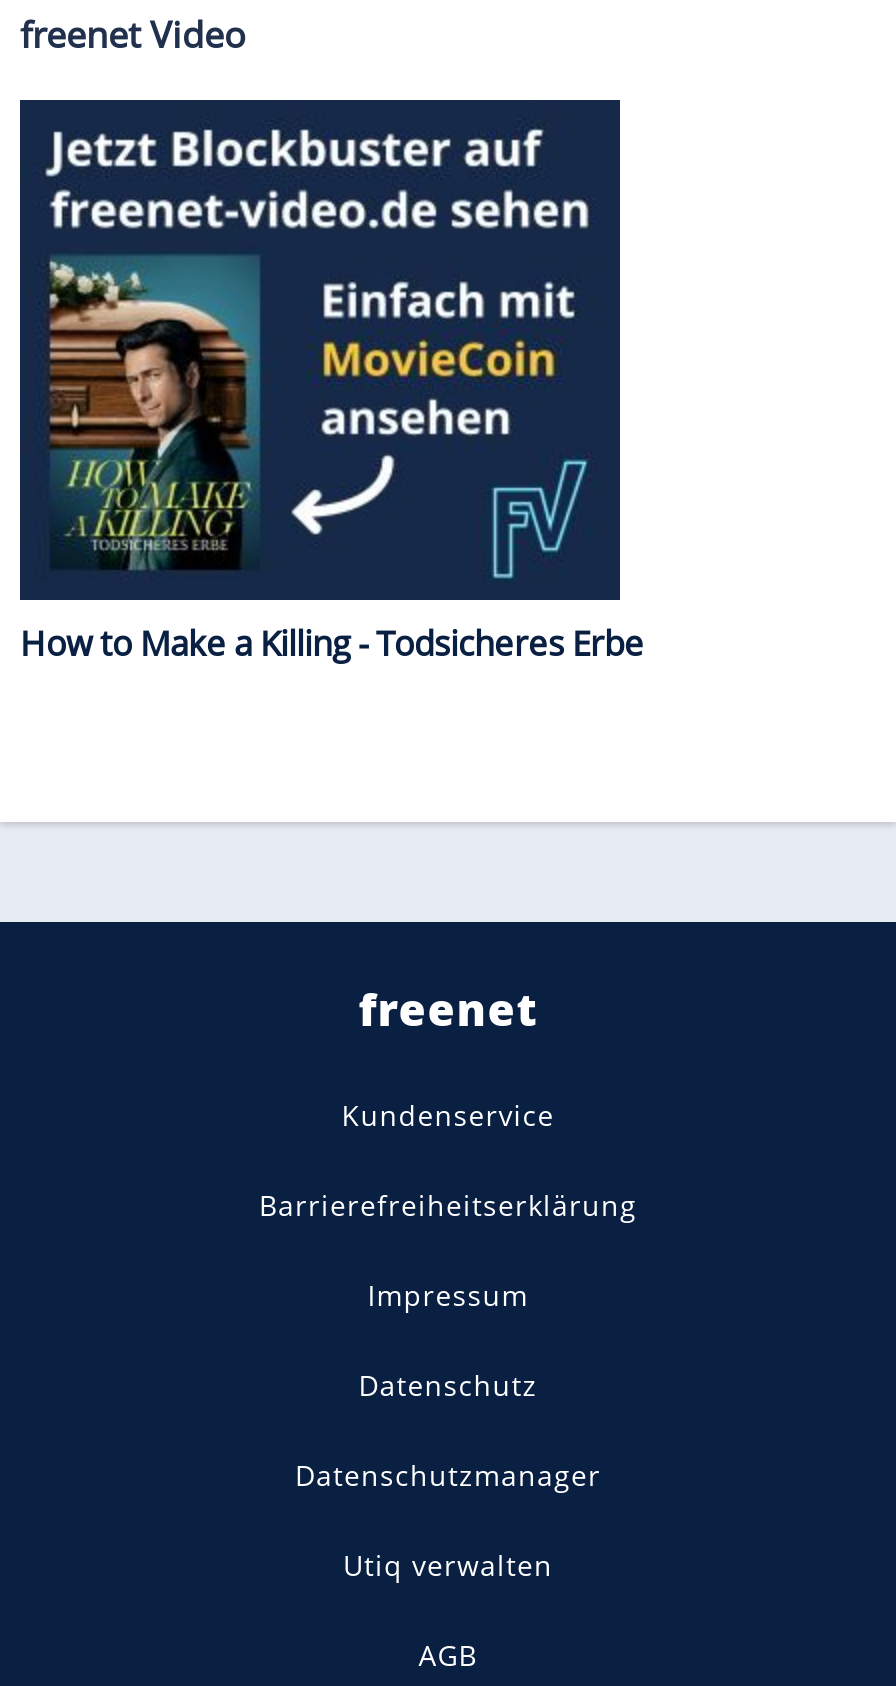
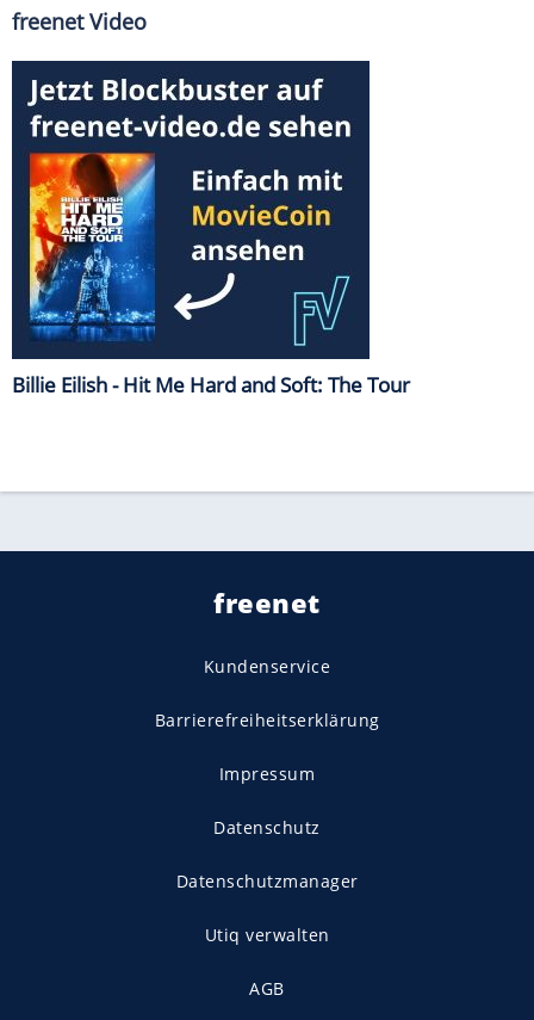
- [image]
- How to Make a Killing - Todsicheres Erbe
+ [image]
+ Billie Eilish - Hit Me Hard and Soft: The Tour
